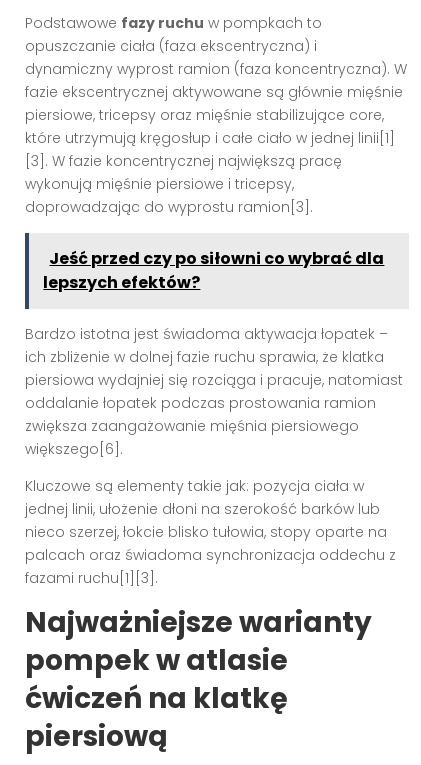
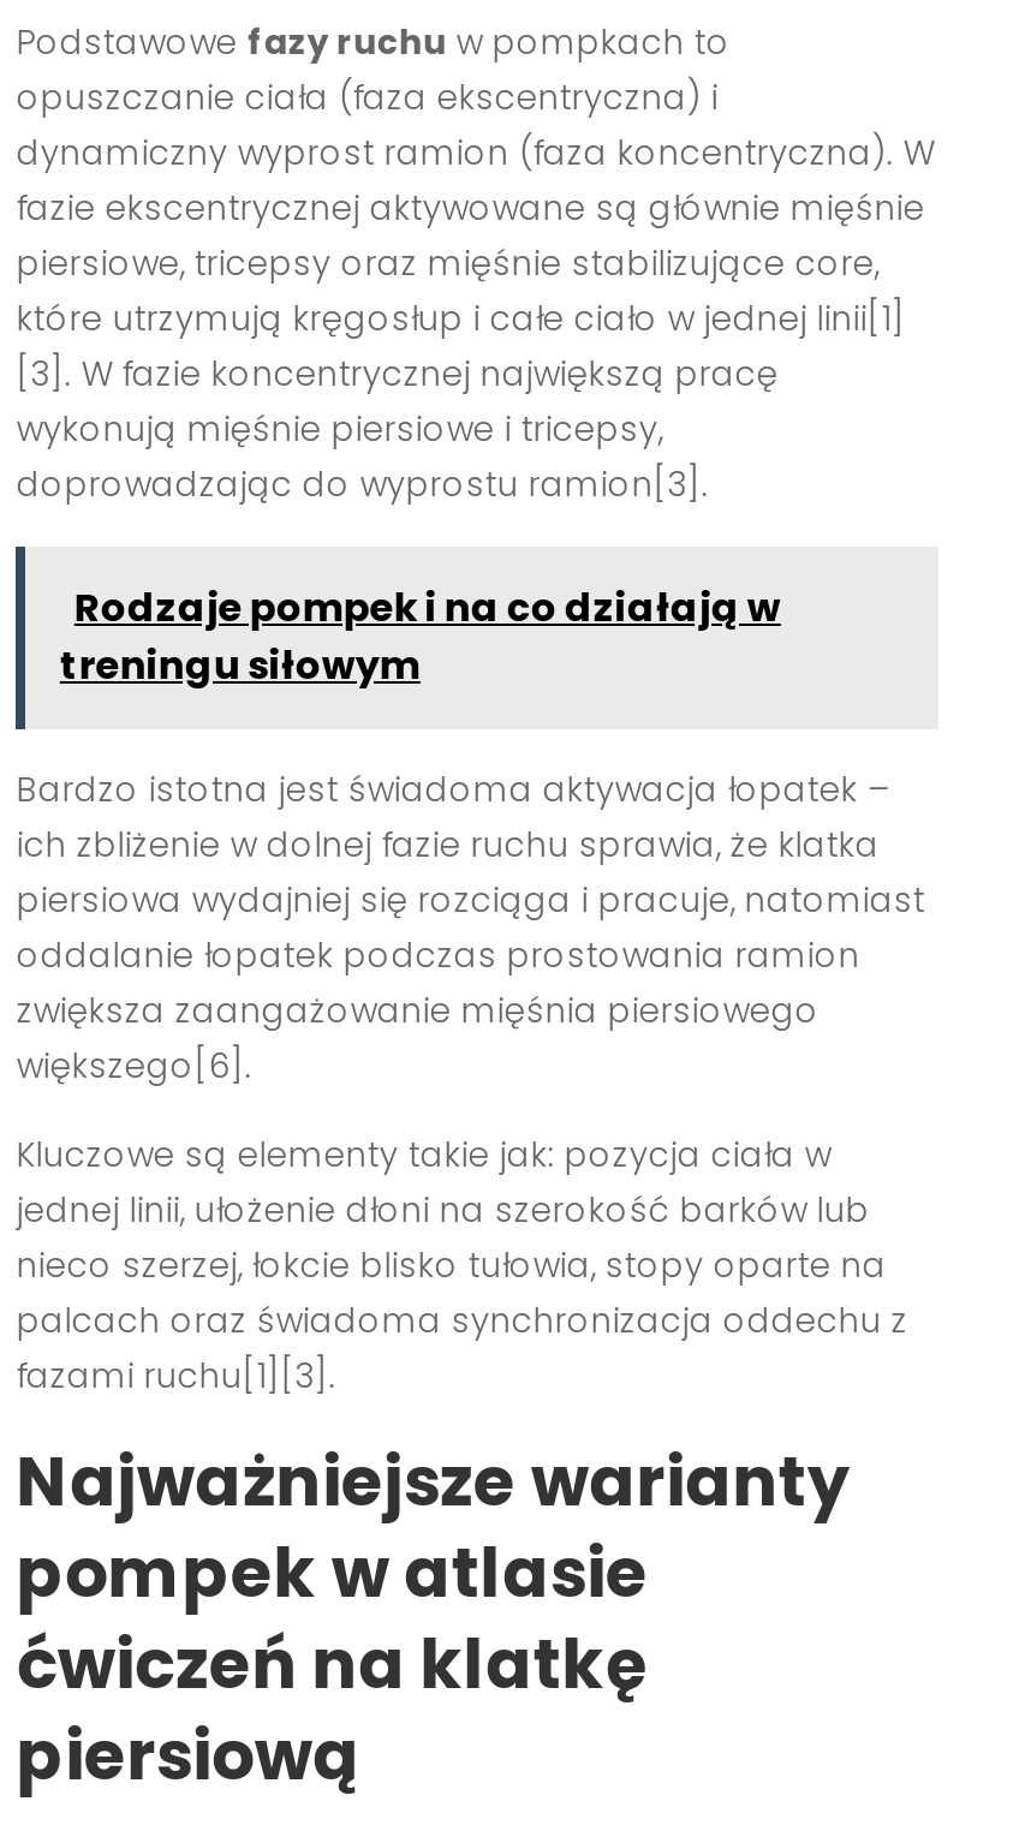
- Jeść przed czy po siłowni co wybrać dla
- lepszych efektów?
+ Rodzaje pompek i na co działają w
+ treningu siłowym
